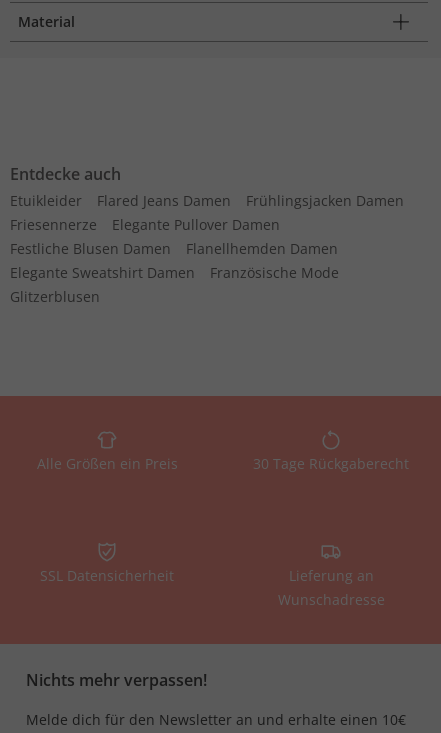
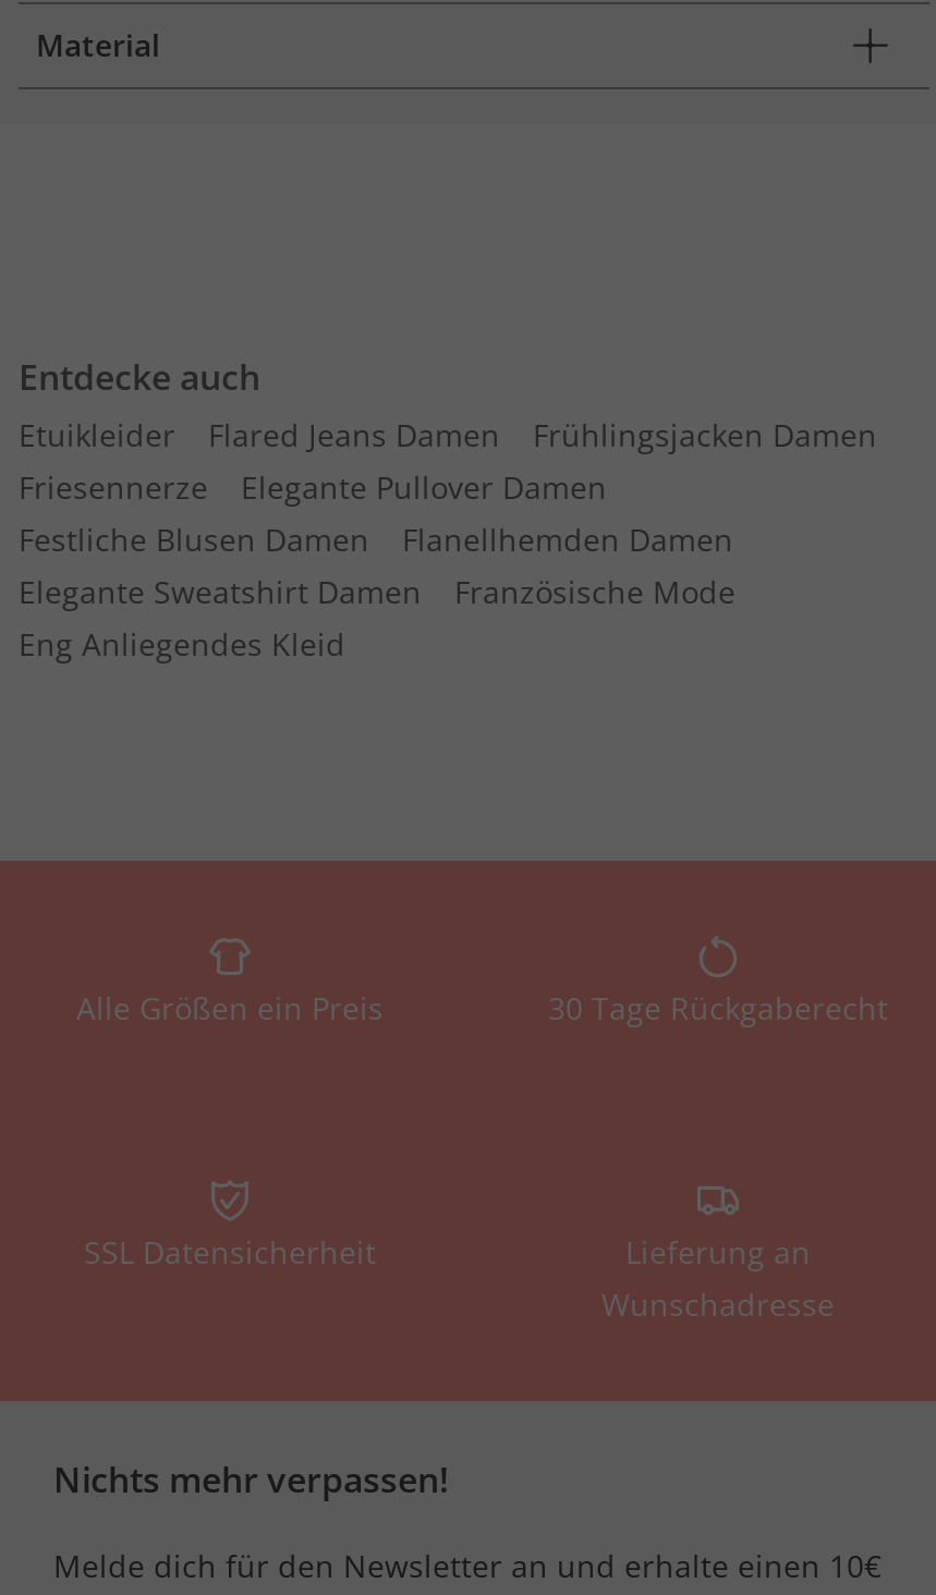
- Glitzerblusen
+ Eng Anliegendes Kleid
